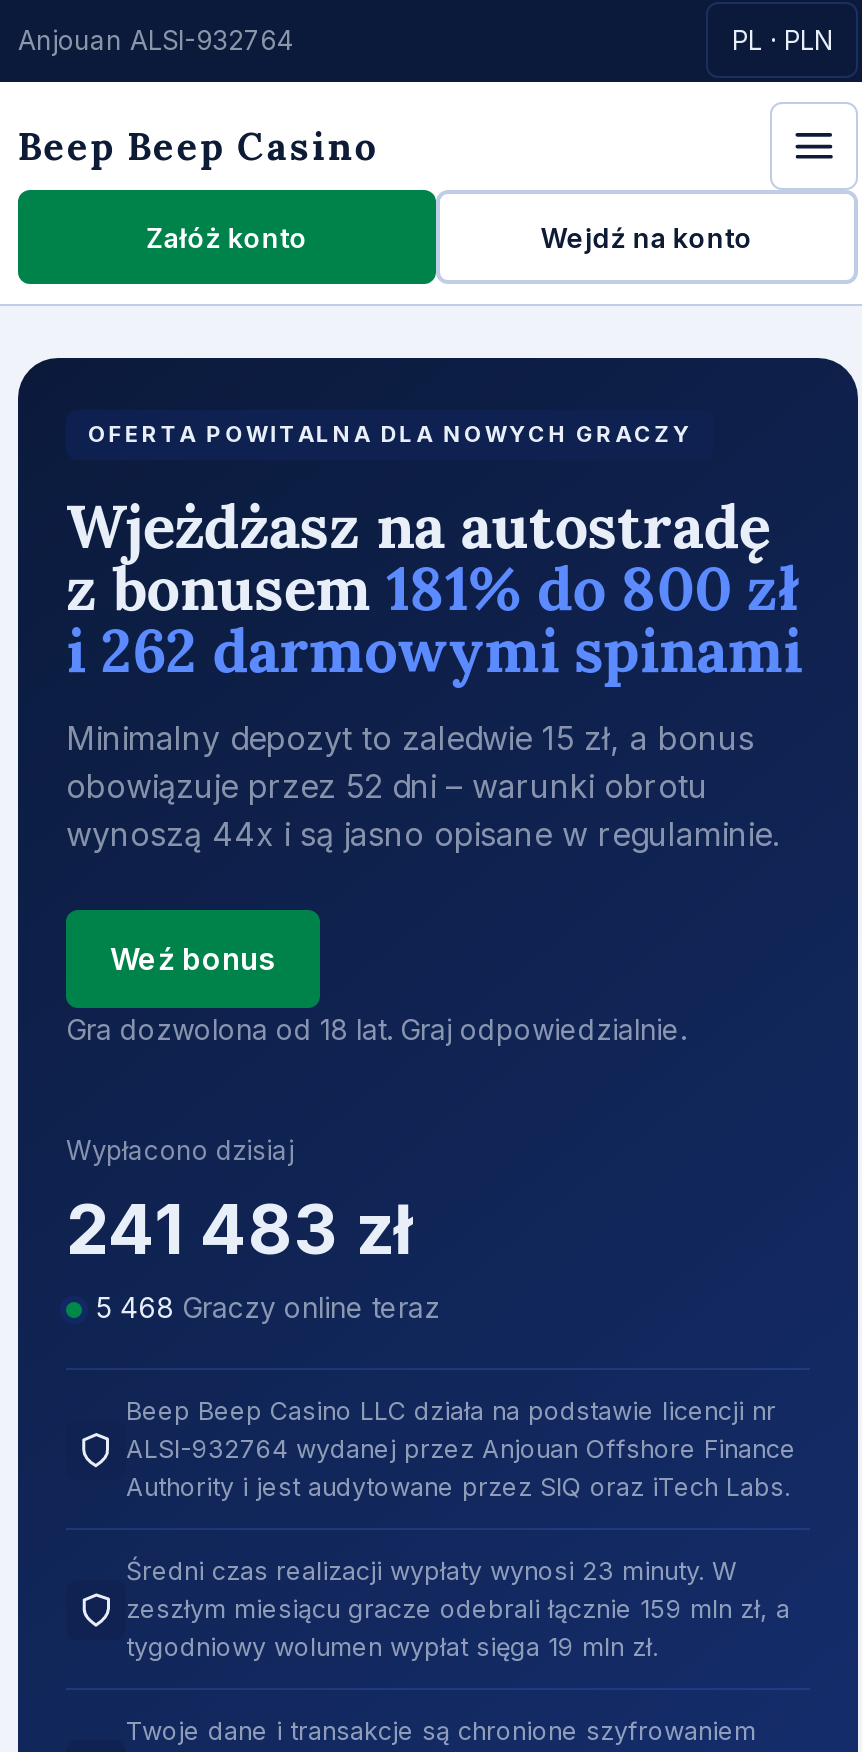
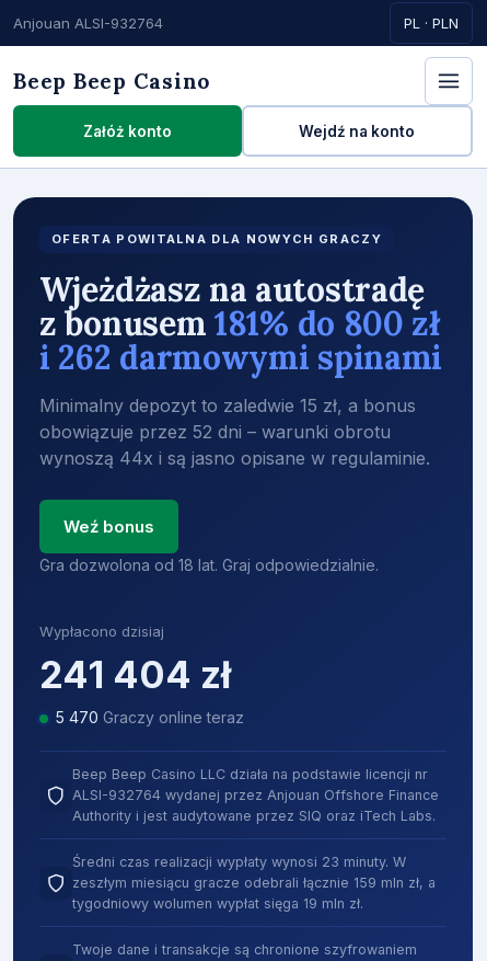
- 241 483 zł
+ 241 404 zł
